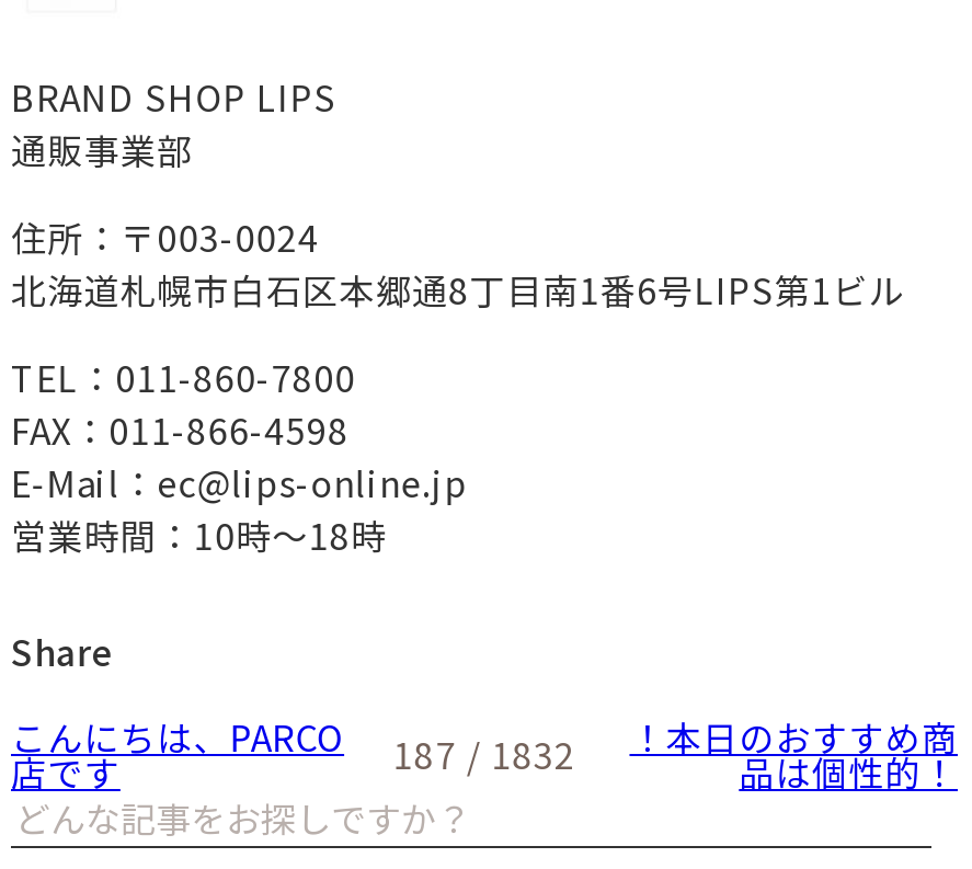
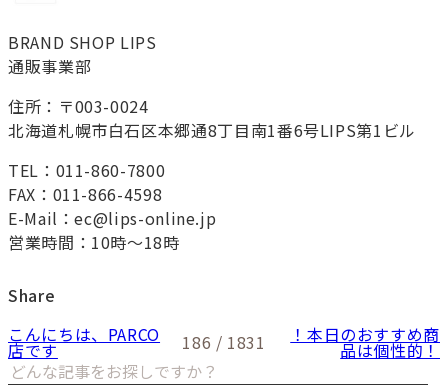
- 187 / 1832
+ 186 / 1831
